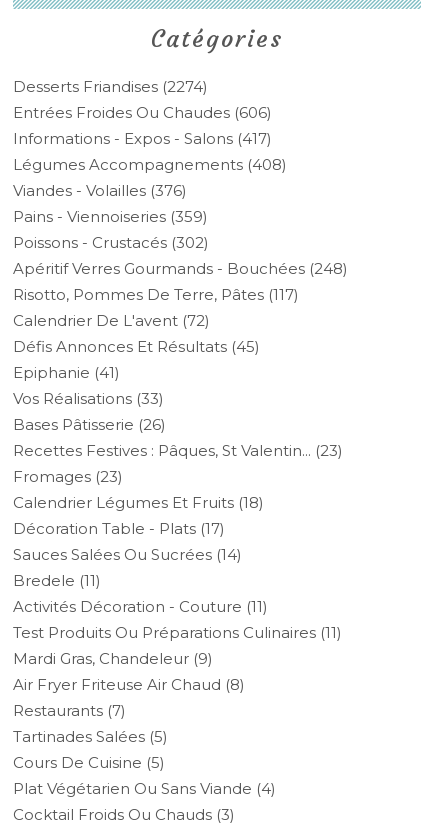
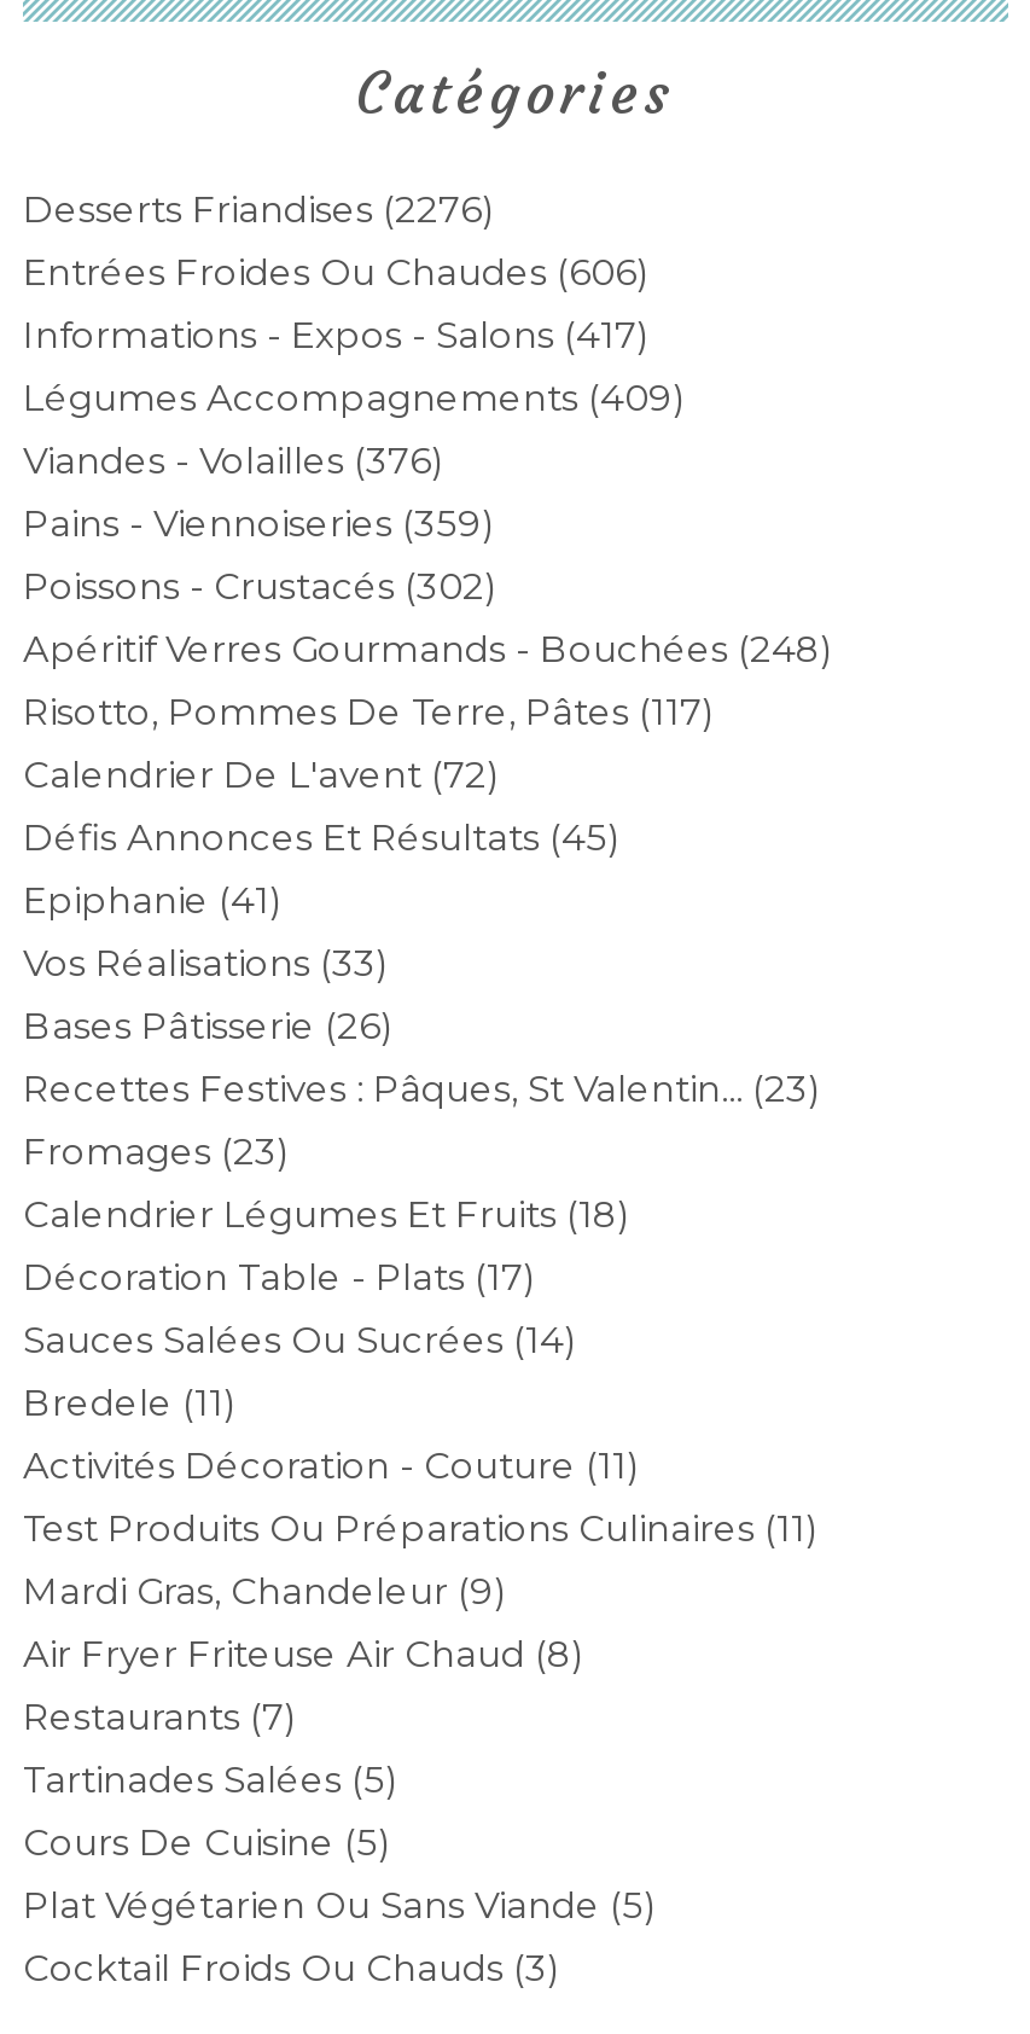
- Desserts Friandises (2274)
+ Desserts Friandises (2276)

- Légumes Accompagnements (408)
+ Légumes Accompagnements (409)

- Plat Végétarien Ou Sans Viande (4)
+ Plat Végétarien Ou Sans Viande (5)
